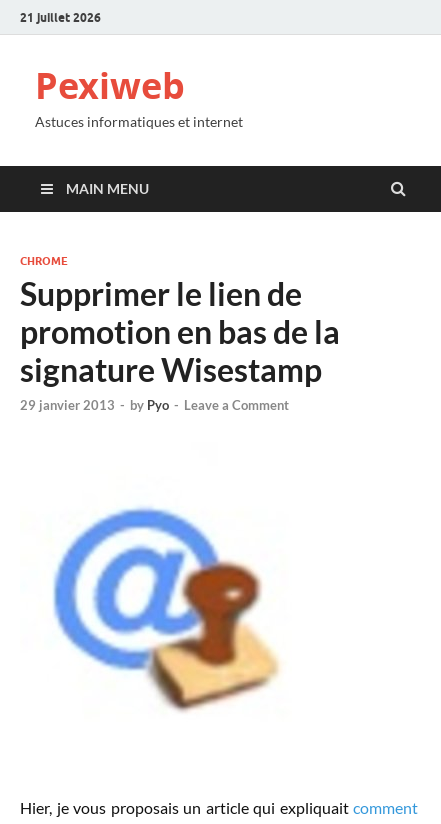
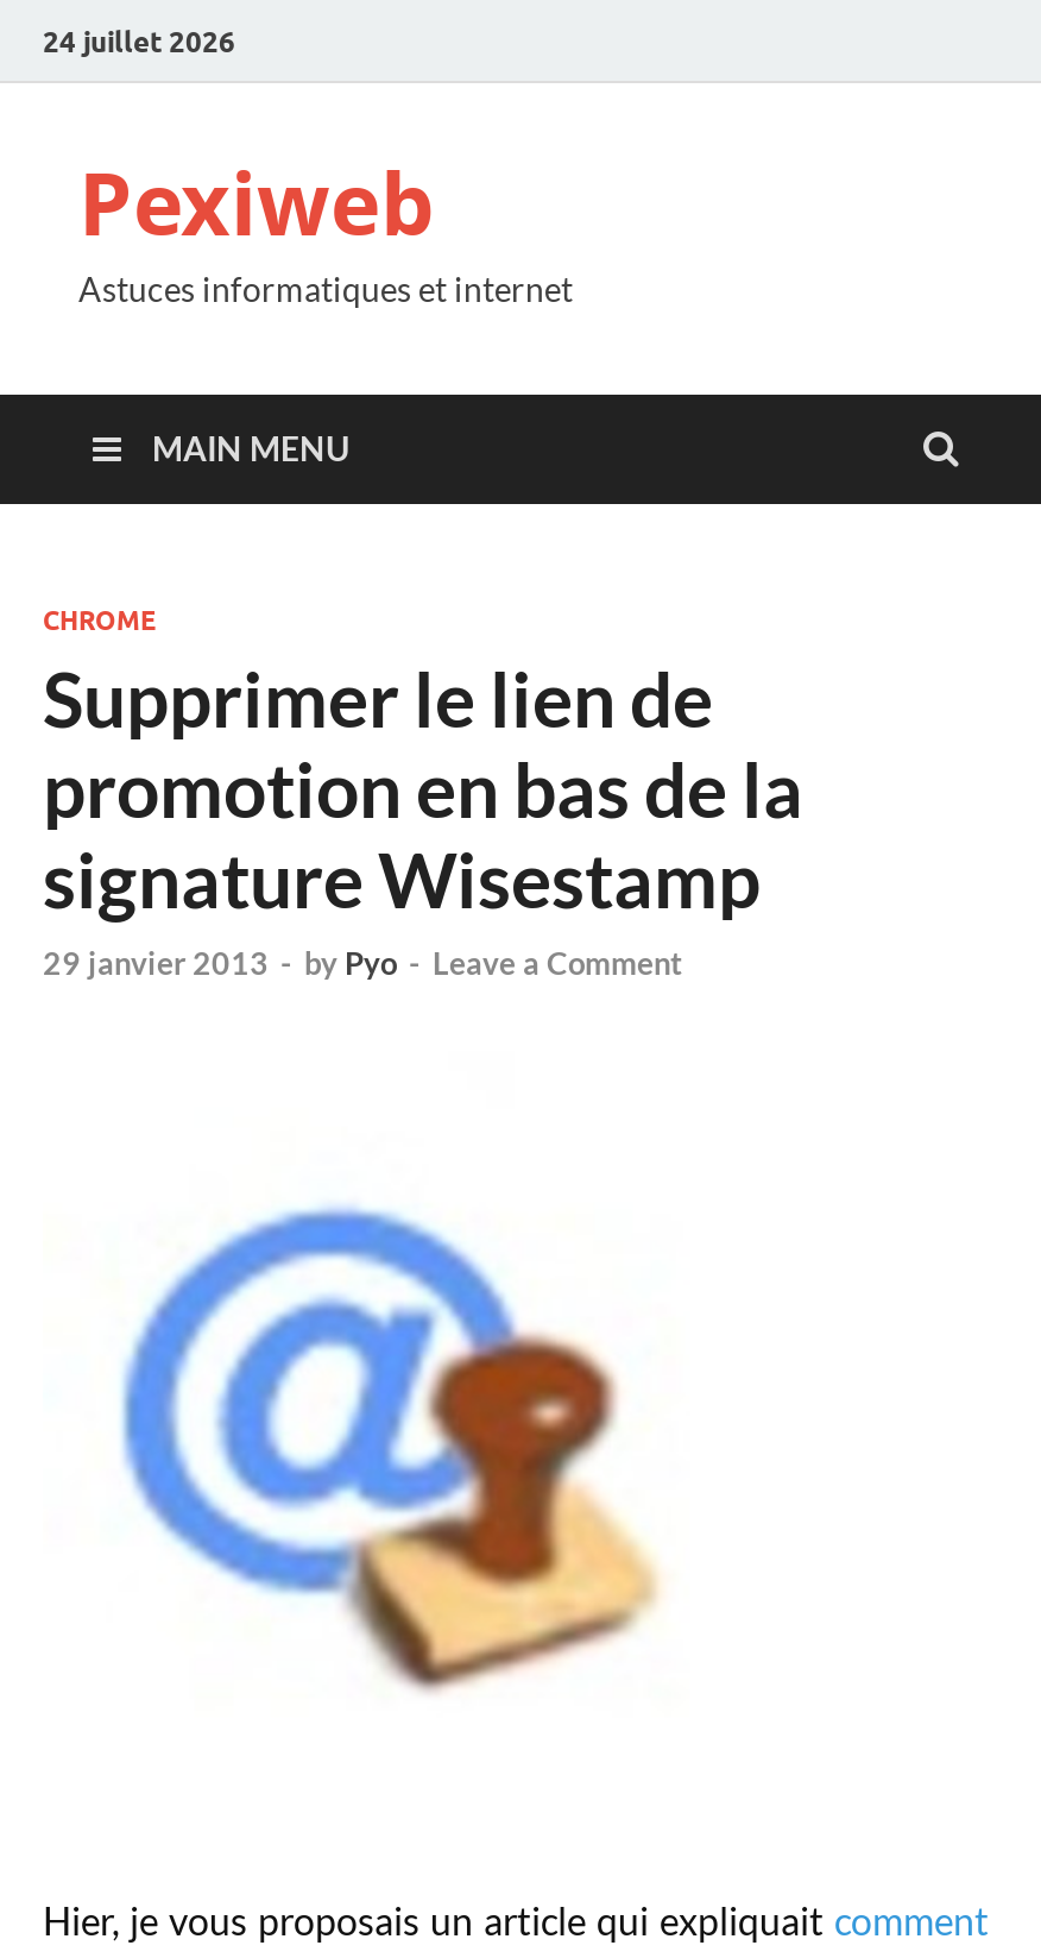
- 21 juillet 2026
+ 24 juillet 2026
